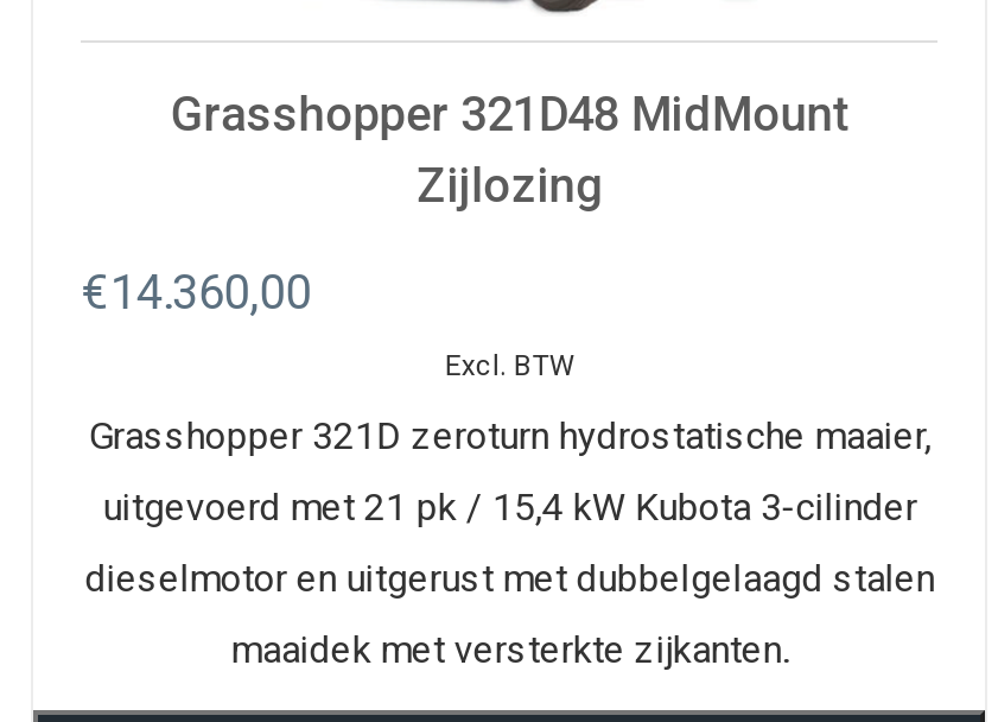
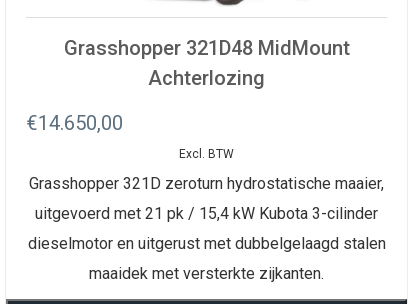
- Zijlozing
+ Achterlozing

- €14.360,00
+ €14.650,00
